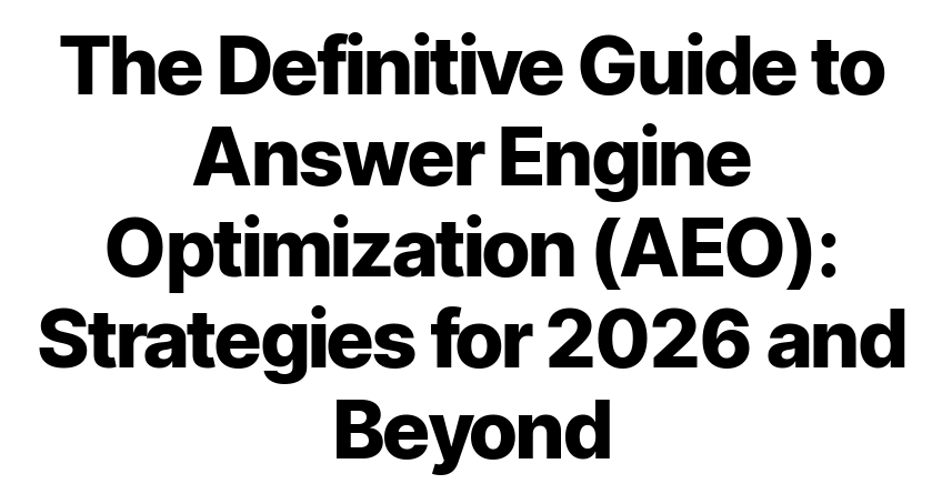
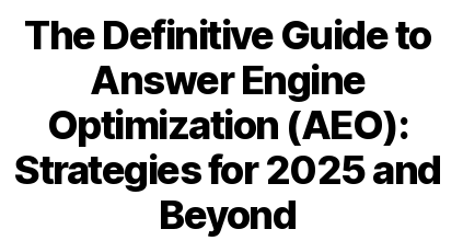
- Strategies for 2026 and
+ Strategies for 2025 and
